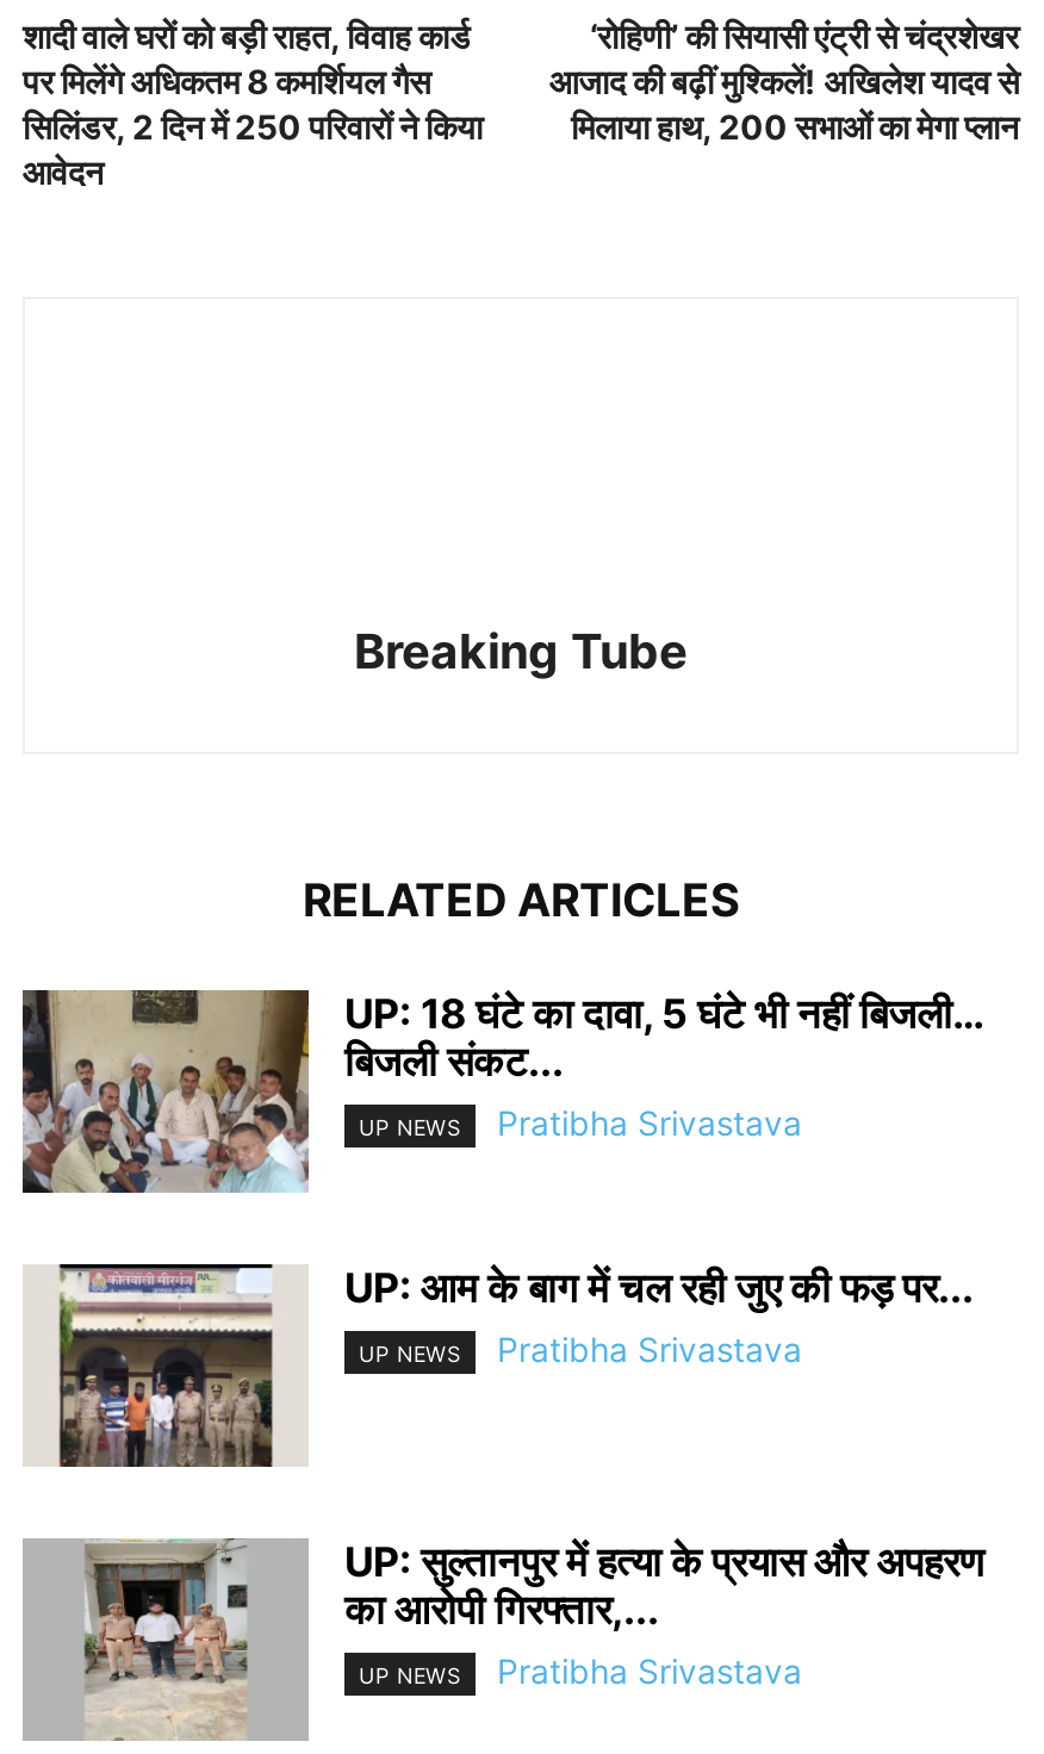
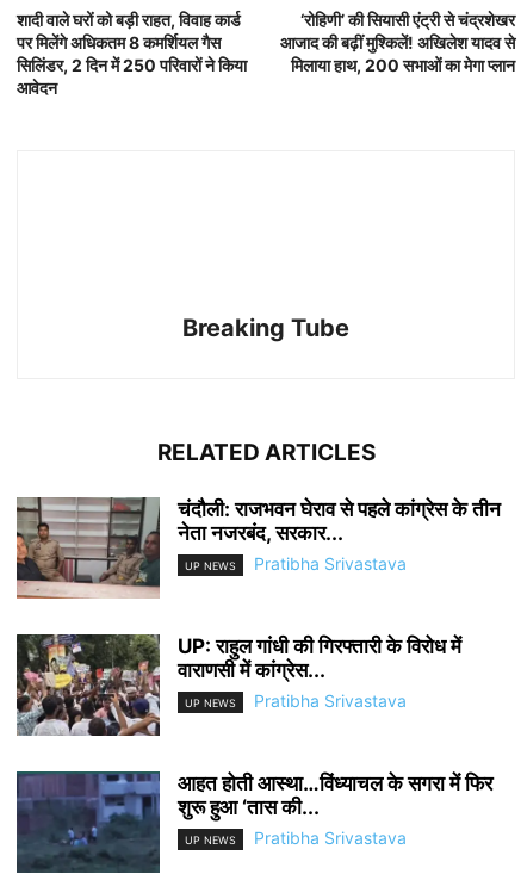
- [image]
- UP: 18 घंटे का दावा, 5 घंटे भी नहीं बिजली…
- बिजली संकट...
+ [image]
+ चंदौली: राजभवन घेराव से पहले कांग्रेस के तीन
+ नेता नजरबंद, सरकार...

- [image]
- UP: आम के बाग में चल रही जुए की फड़ पर...
+ [image]
+ UP: राहुल गांधी की गिरफ्तारी के विरोध में
+ वाराणसी में कांग्रेस...

moved down: UP NEWS | Pratibha Srivastava

- [image]
- UP: सुल्तानपुर में हत्या के प्रयास और अपहरण
- का आरोपी गिरफ्तार,...
+ [image]
+ आहत होती आस्था…विंध्याचल के सगरा में फिर
+ शुरू हुआ ‘तास की...
